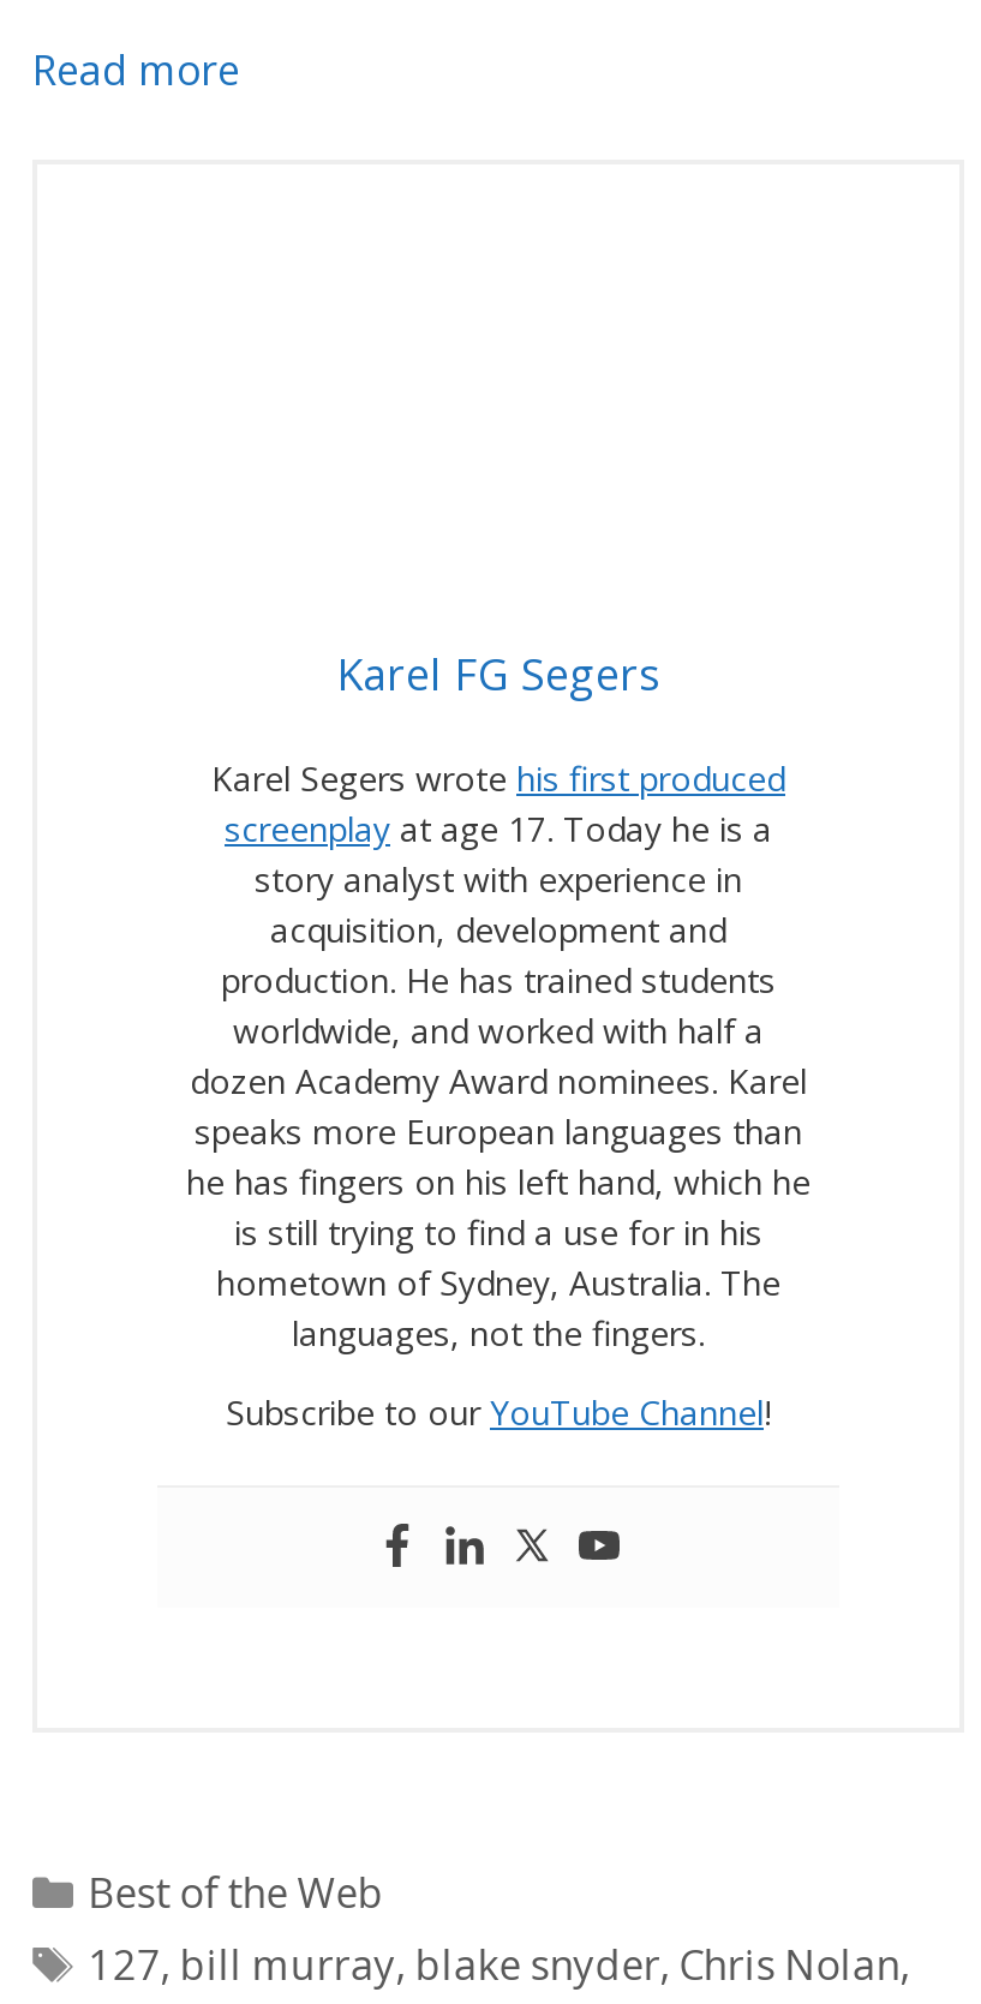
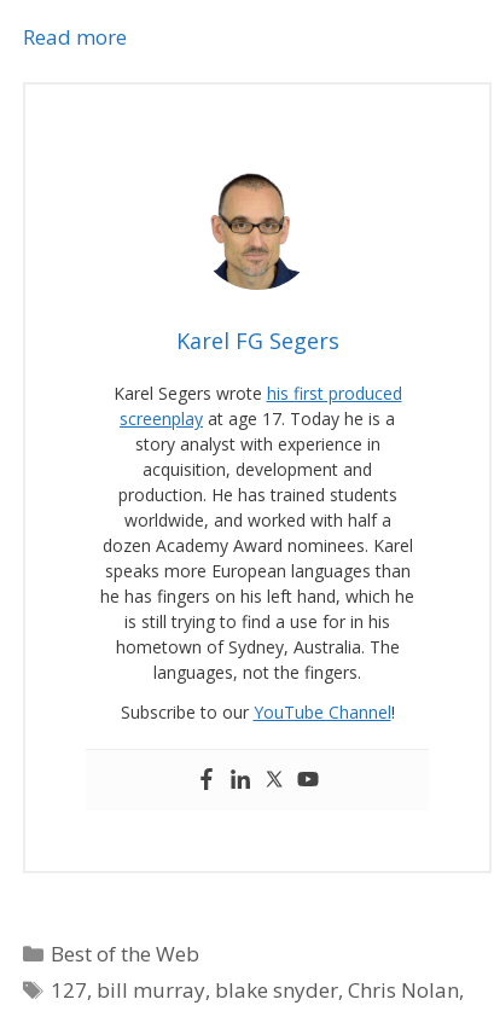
+ [image]
